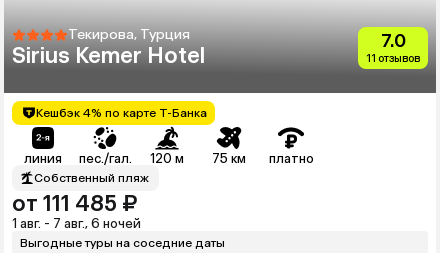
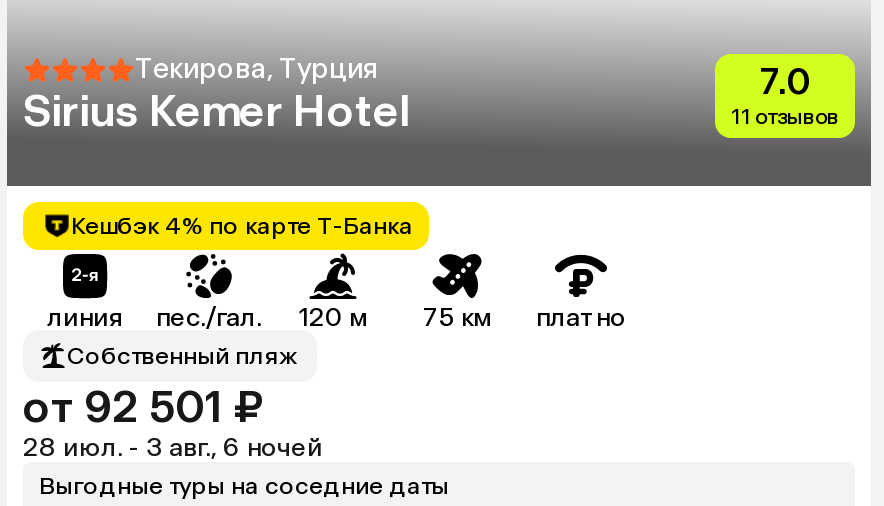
- от 111 485 ₽
+ от 92 501 ₽

- 1 авг. - 7 авг., 6 ночей
+ 28 июл. - 3 авг., 6 ночей
